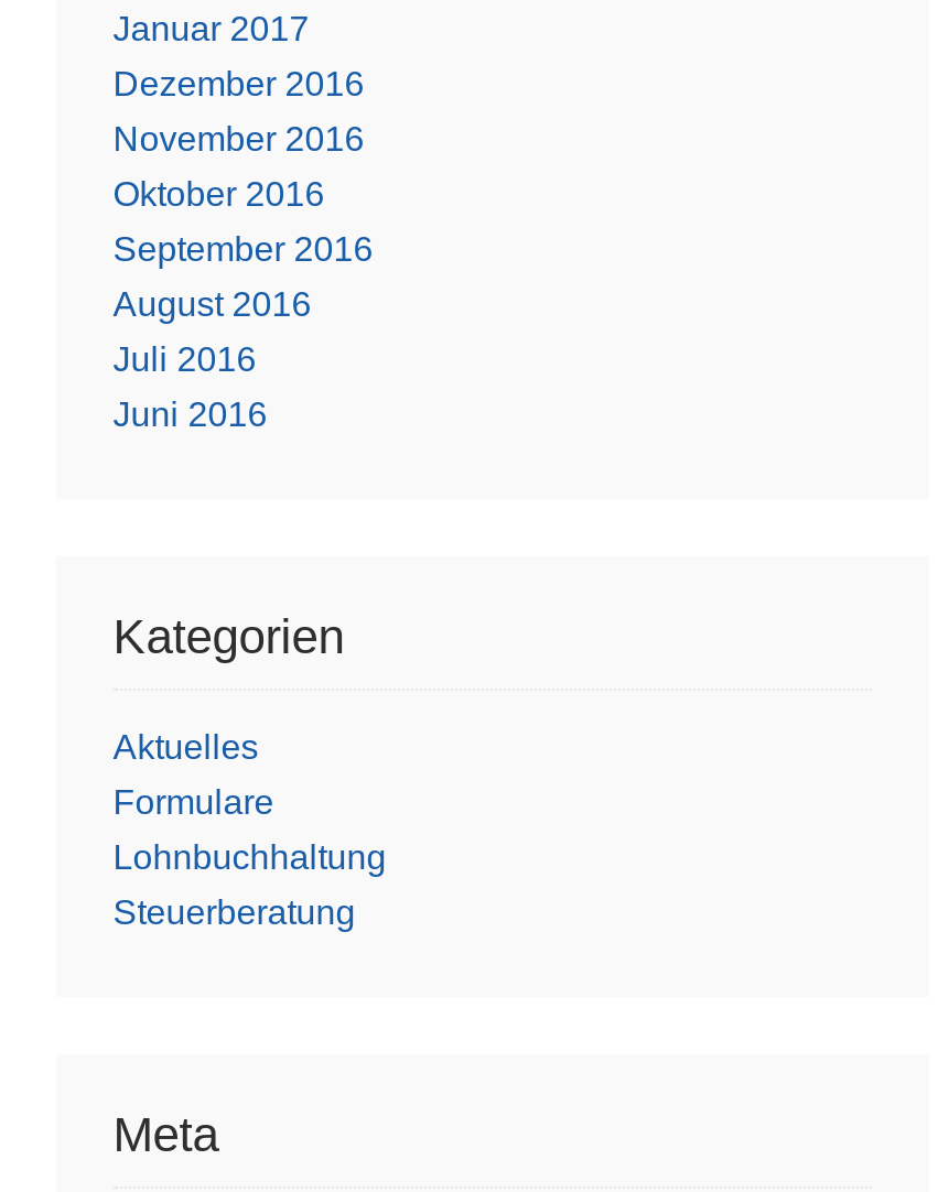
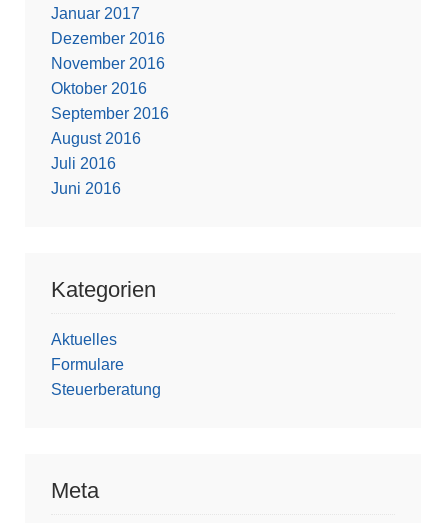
- Lohnbuchhaltung
